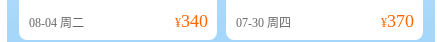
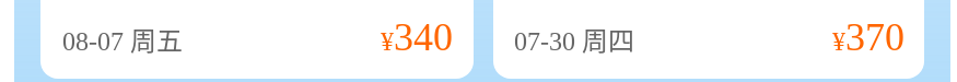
- 08-04周二
+ 08-07周五
